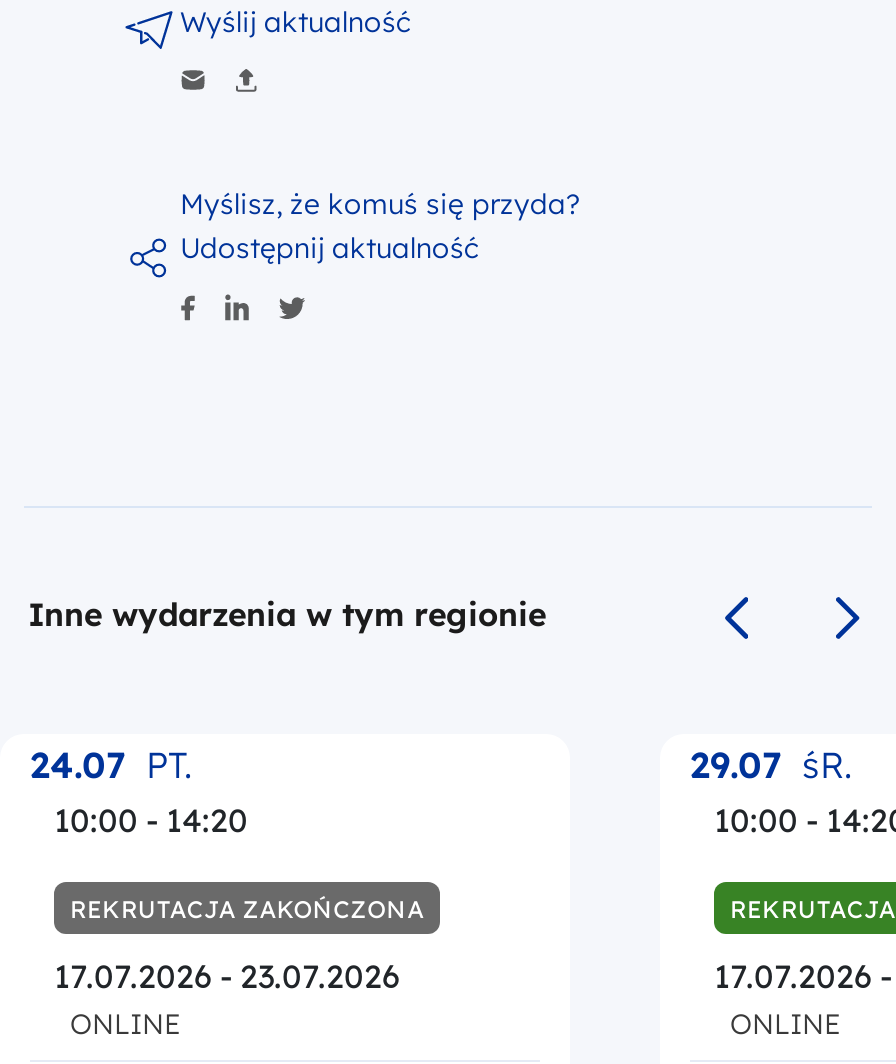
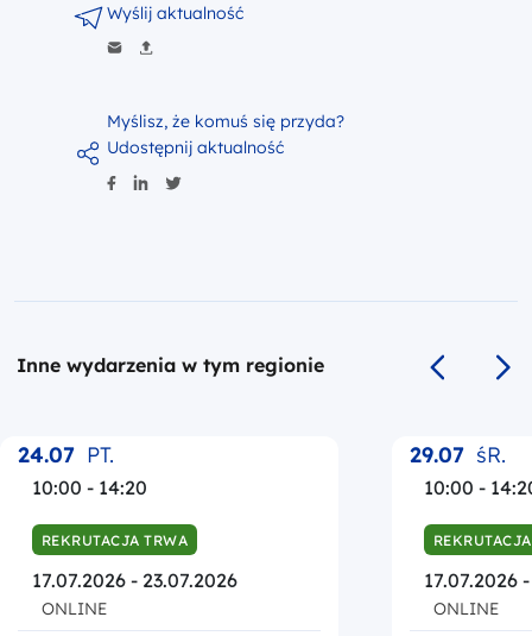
- REKRUTACJA ZAKOŃCZONA
+ REKRUTACJA TRWA
